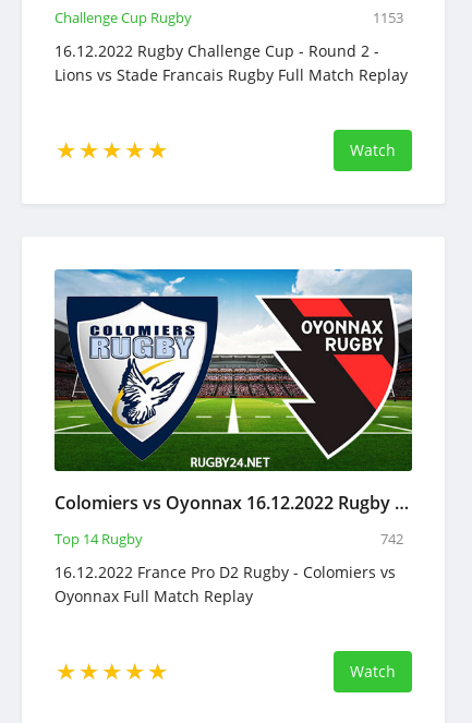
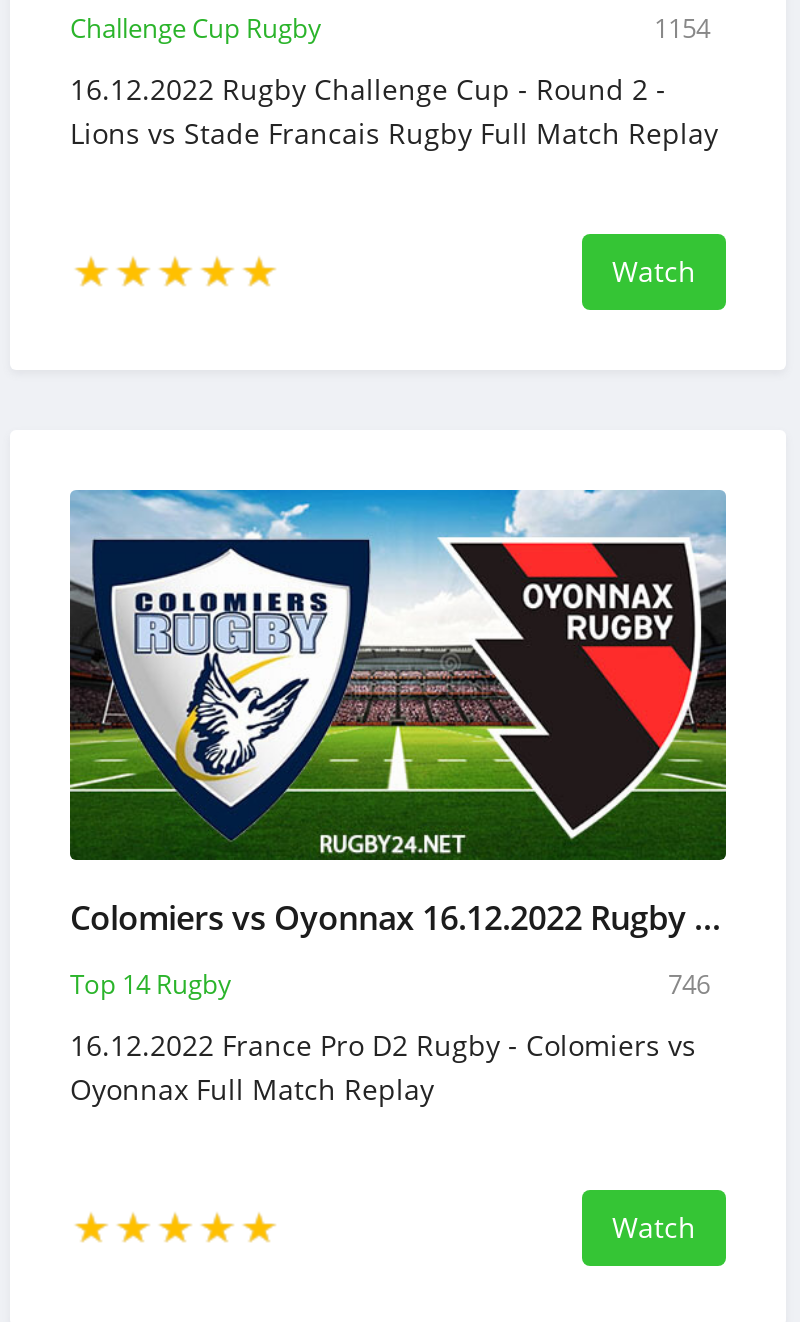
- 1153
+ 1154

- 742
+ 746
